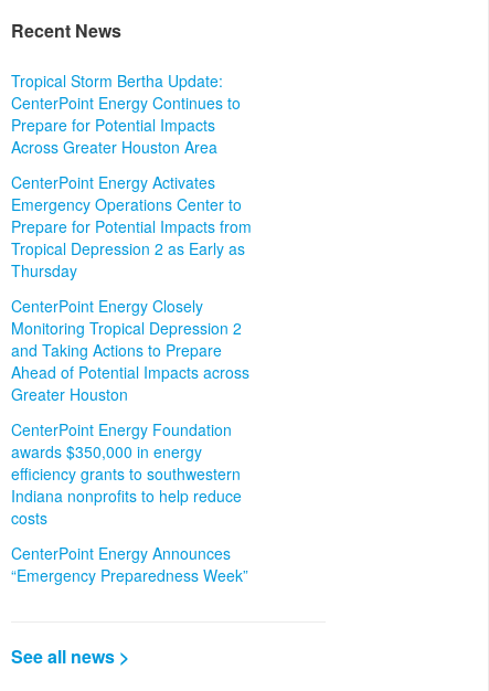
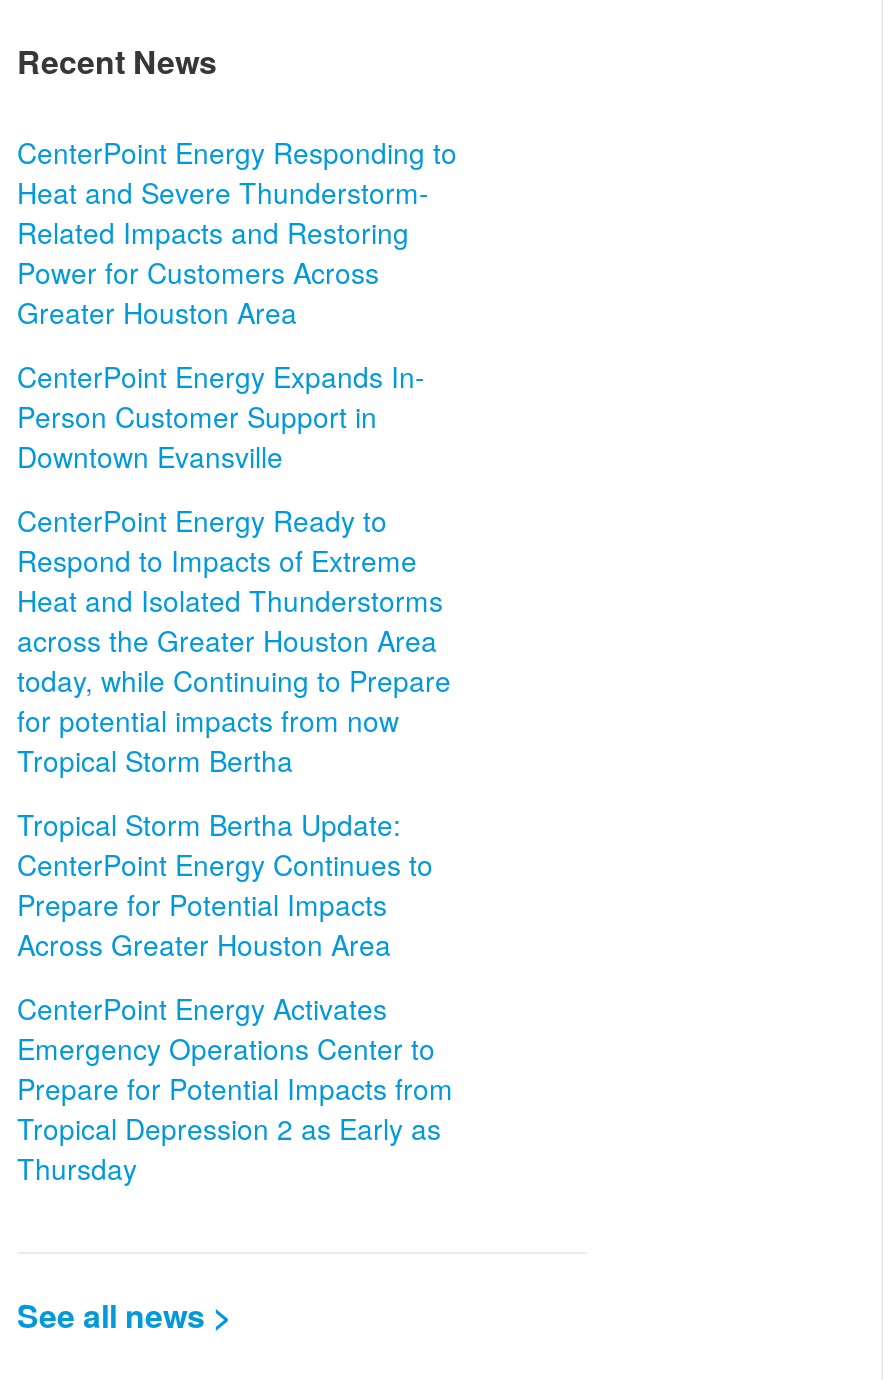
+ CenterPoint Energy Responding to
+ Heat and Severe Thunderstorm-
+ Related Impacts and Restoring
+ Power for Customers Across
+ Greater Houston Area
+ CenterPoint Energy Expands In-
+ Person Customer Support in
+ Downtown Evansville
+ CenterPoint Energy Ready to
+ Respond to Impacts of Extreme
+ Heat and Isolated Thunderstorms
+ across the Greater Houston Area
+ today, while Continuing to Prepare
+ for potential impacts from now
+ Tropical Storm Bertha

moved down: Tropical Storm Bertha Update: | CenterPoint Energy Continues to | Prepare for Potential Impacts | ... | Tropical Depression 2 as Early as | Thursday

- CenterPoint Energy Closely
- Monitoring Tropical Depression 2
- and Taking Actions to Prepare
- Ahead of Potential Impacts across
- Greater Houston
- CenterPoint Energy Foundation
- awards $350,000 in energy
- efficiency grants to southwestern
- Indiana nonprofits to help reduce
- costs
- CenterPoint Energy Announces
- “Emergency Preparedness Week”
